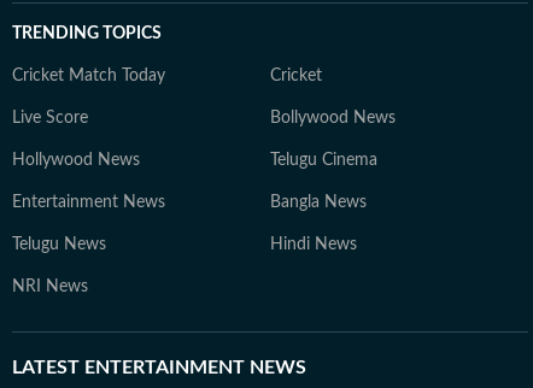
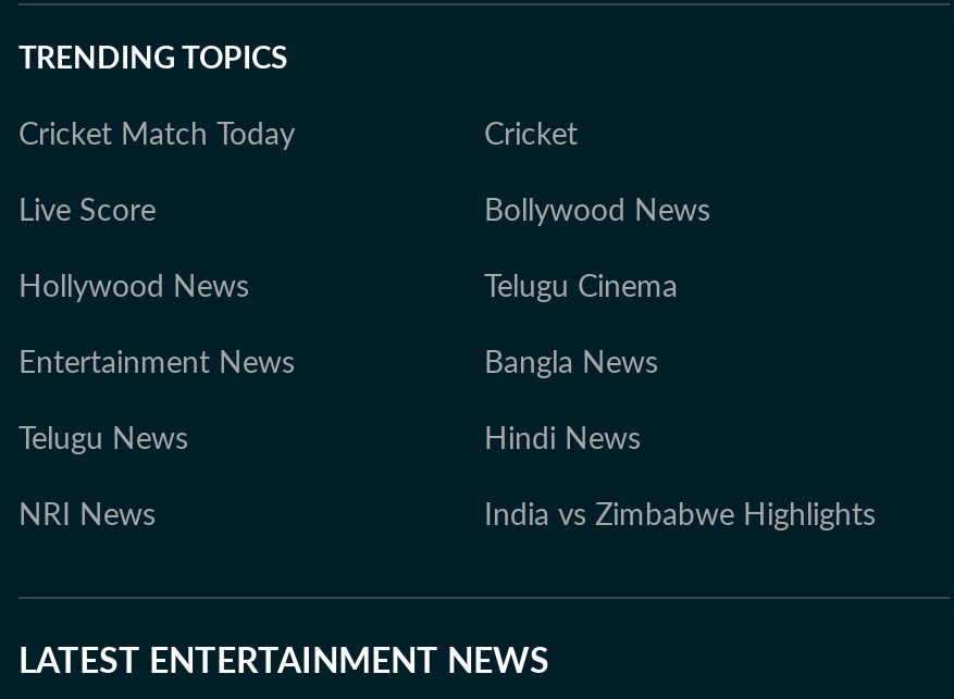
+ India vs Zimbabwe Highlights
